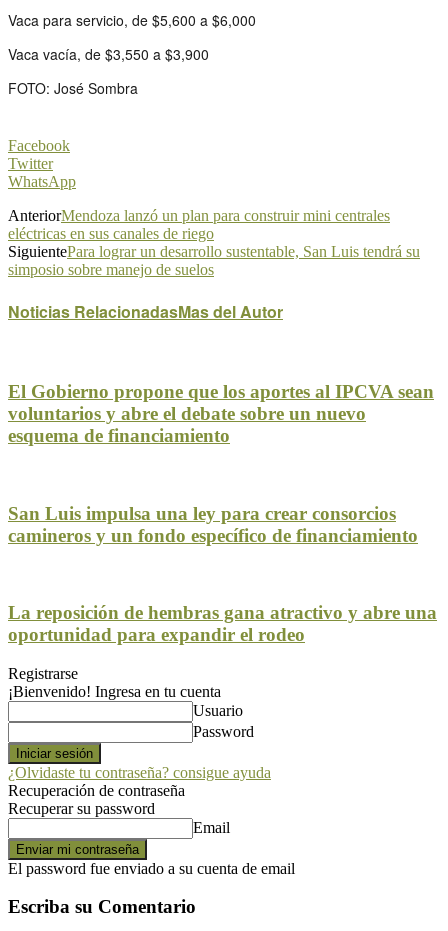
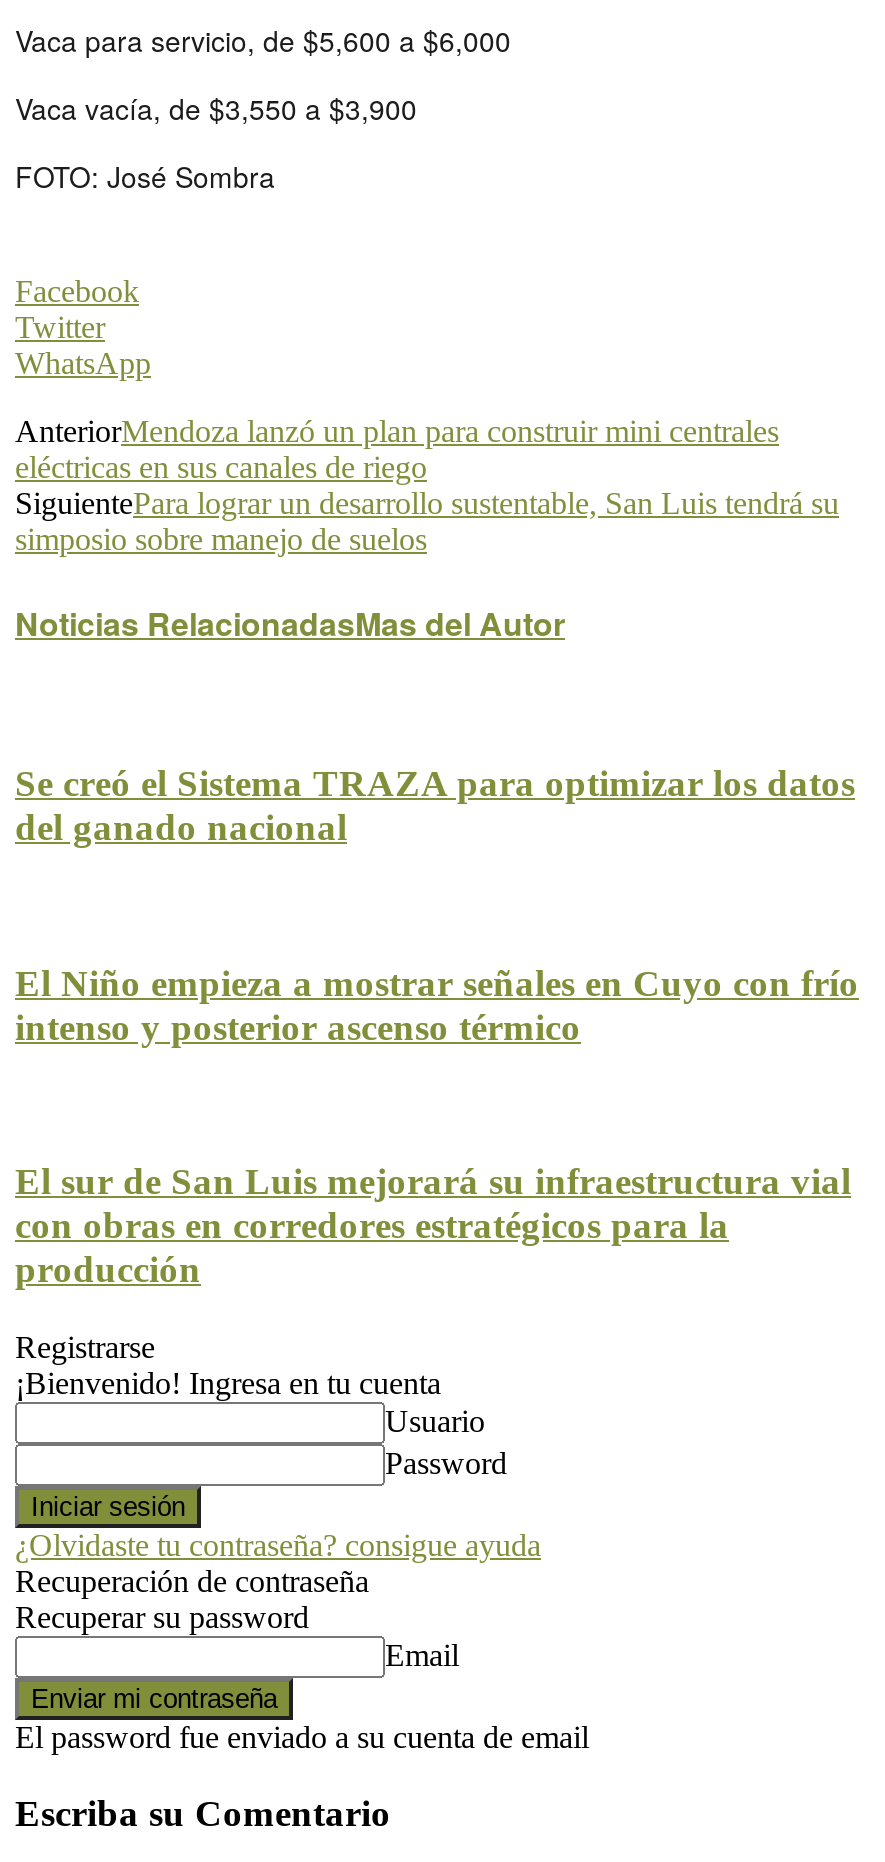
- El Gobierno propone que los aportes al IPCVA sean
- voluntarios y abre el debate sobre un nuevo
- esquema de financiamiento
+ Se creó el Sistema TRAZA para optimizar los datos
+ del ganado nacional

- San Luis impulsa una ley para crear consorcios
- camineros y un fondo específico de financiamiento
+ El Niño empieza a mostrar señales en Cuyo con frío
+ intenso y posterior ascenso térmico

- La reposición de hembras gana atractivo y abre una
- oportunidad para expandir el rodeo
+ El sur de San Luis mejorará su infraestructura vial
+ con obras en corredores estratégicos para la
+ producción
